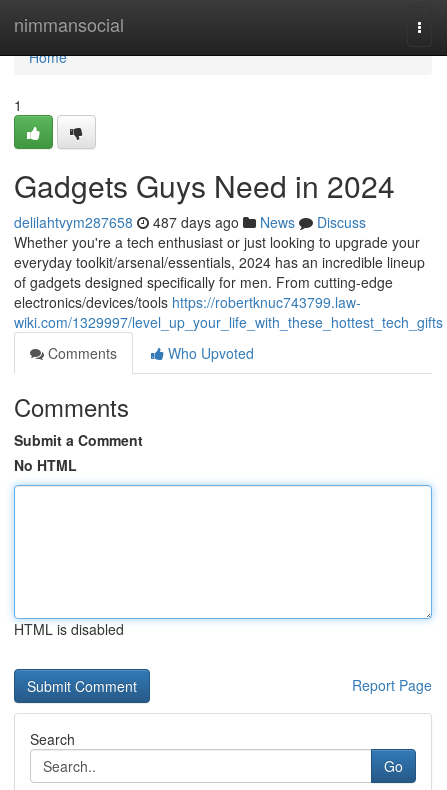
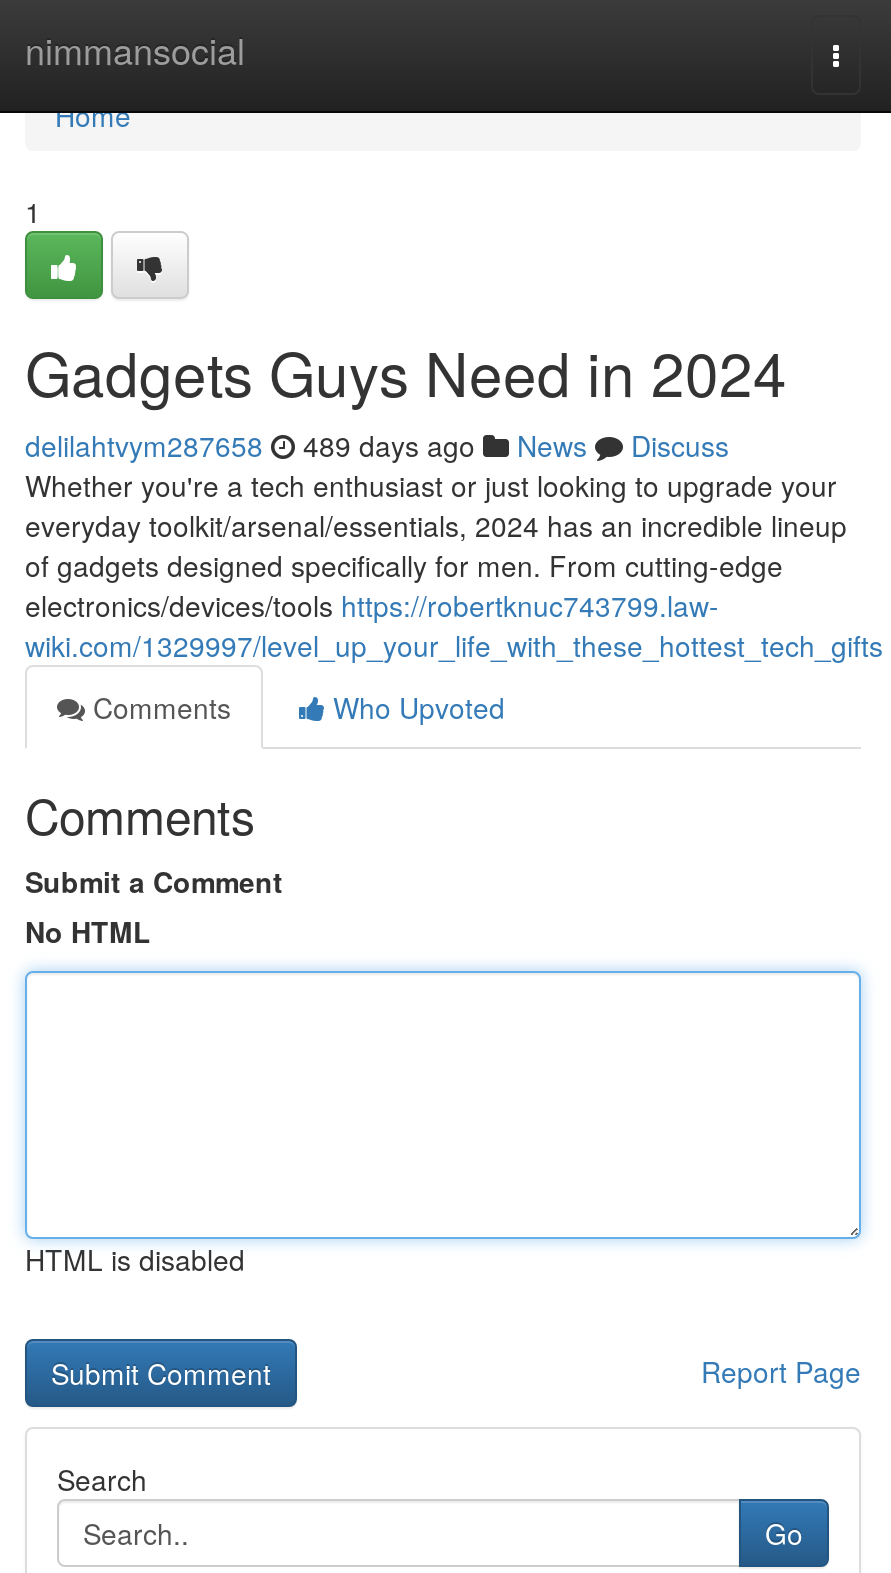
- delilahtvym287658 487 days ago News Discuss
+ delilahtvym287658 489 days ago News Discuss
